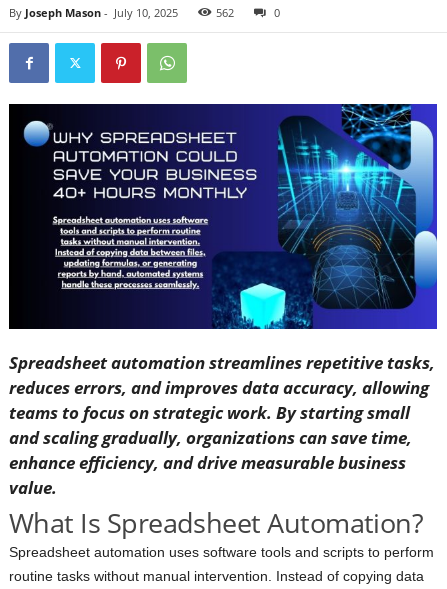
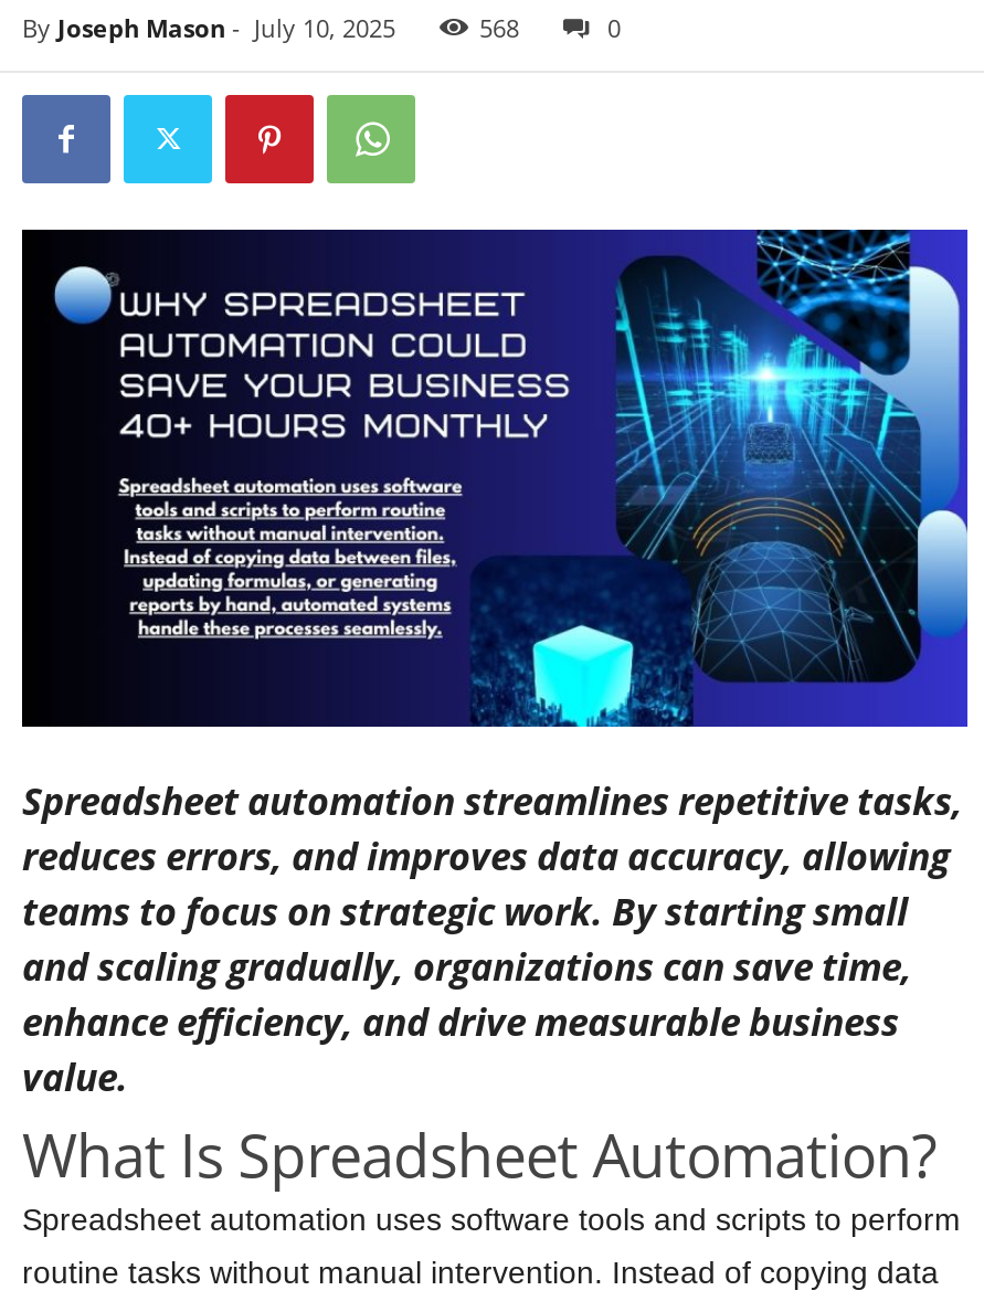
- 562
+ 568
